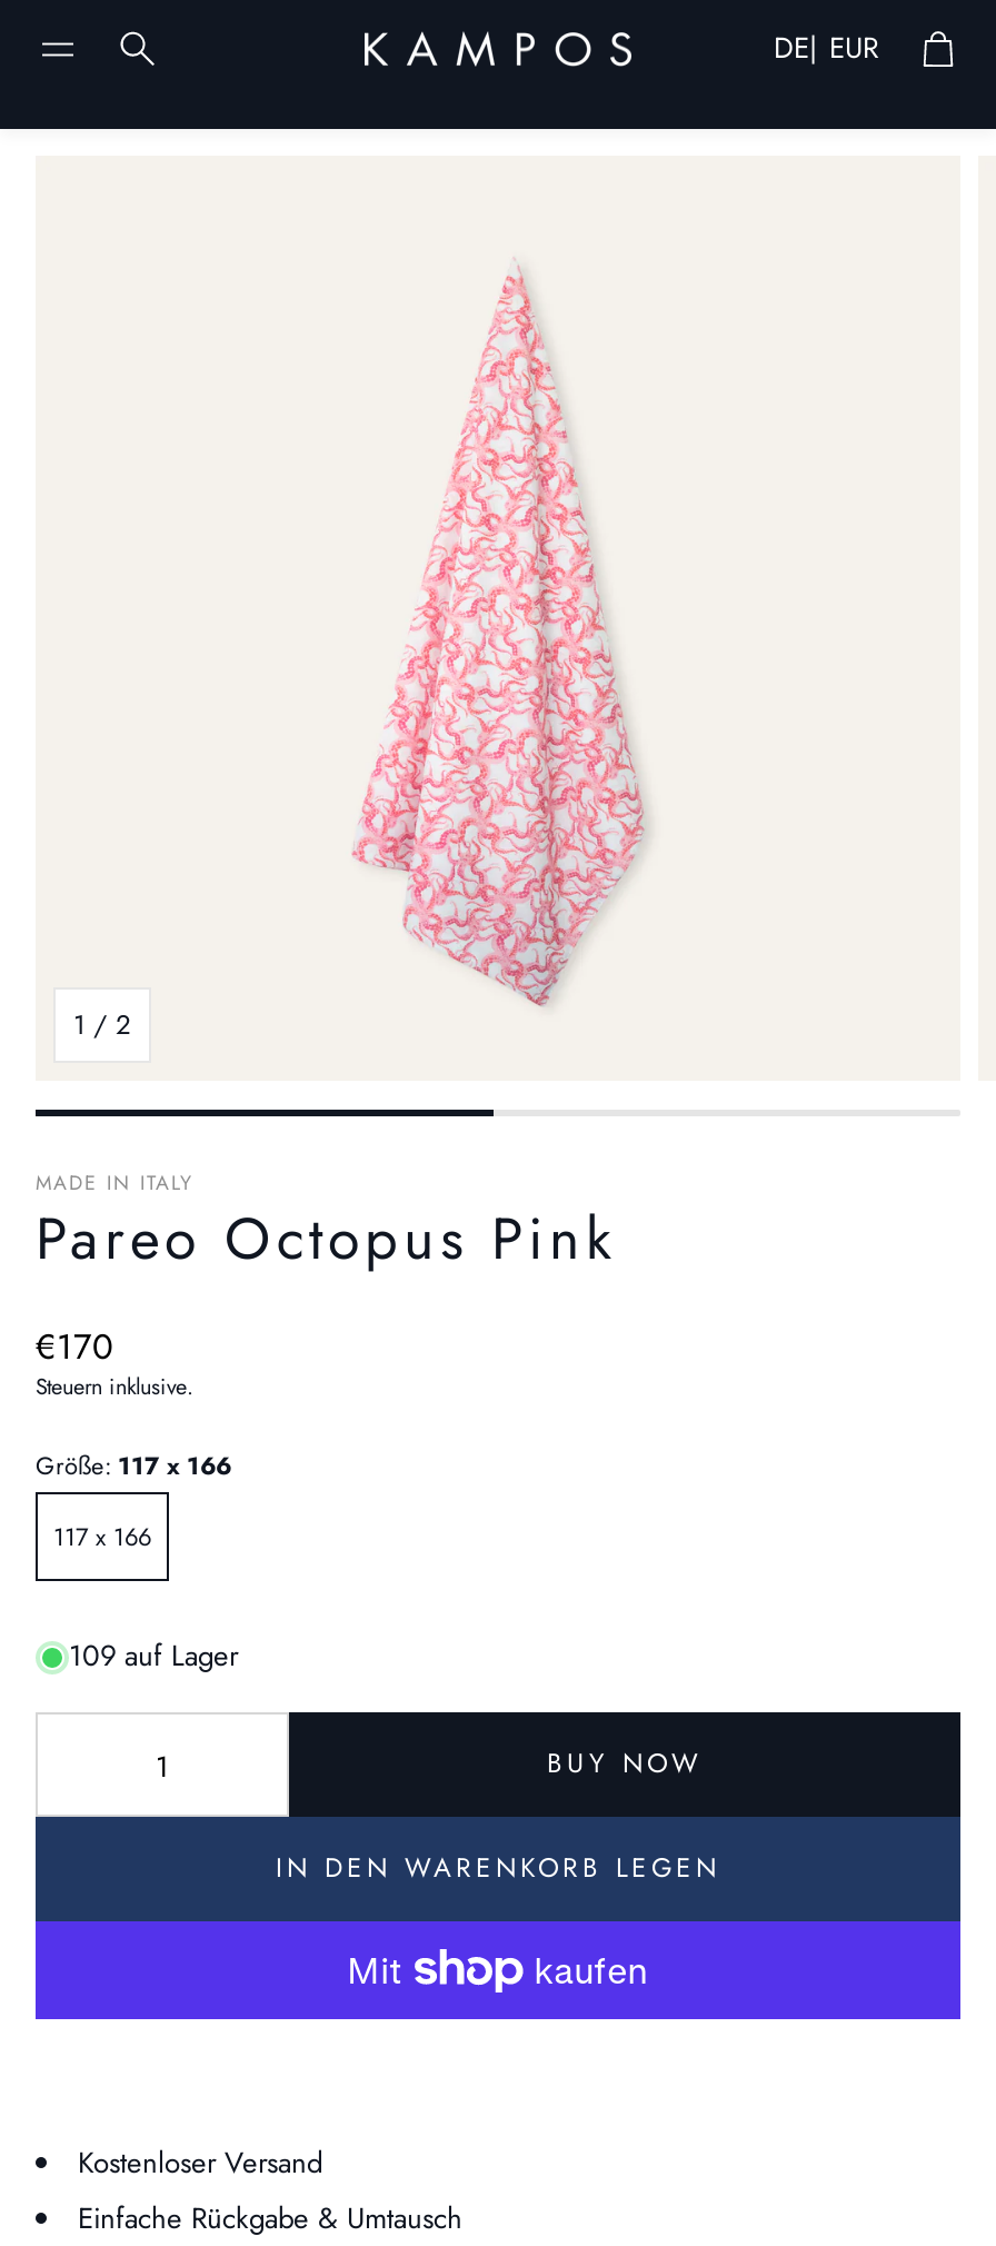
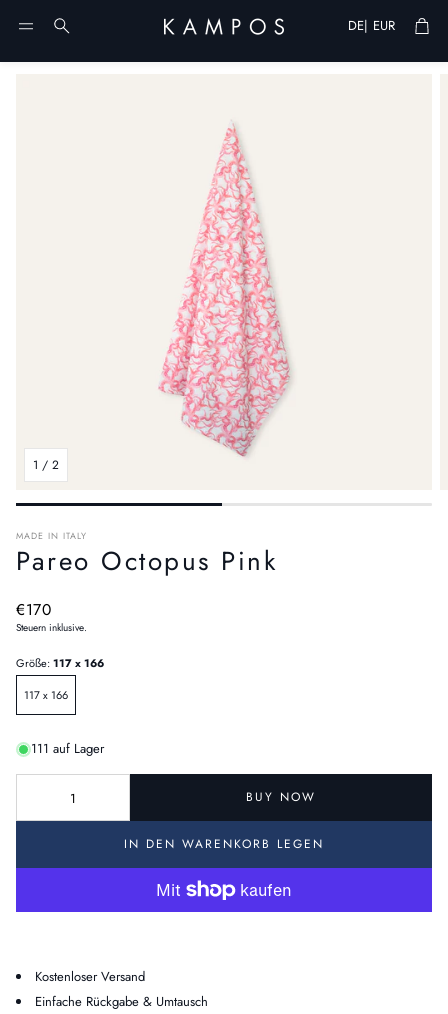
- 109 auf Lager
+ 111 auf Lager
